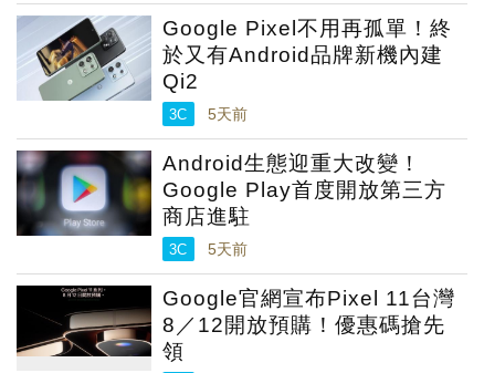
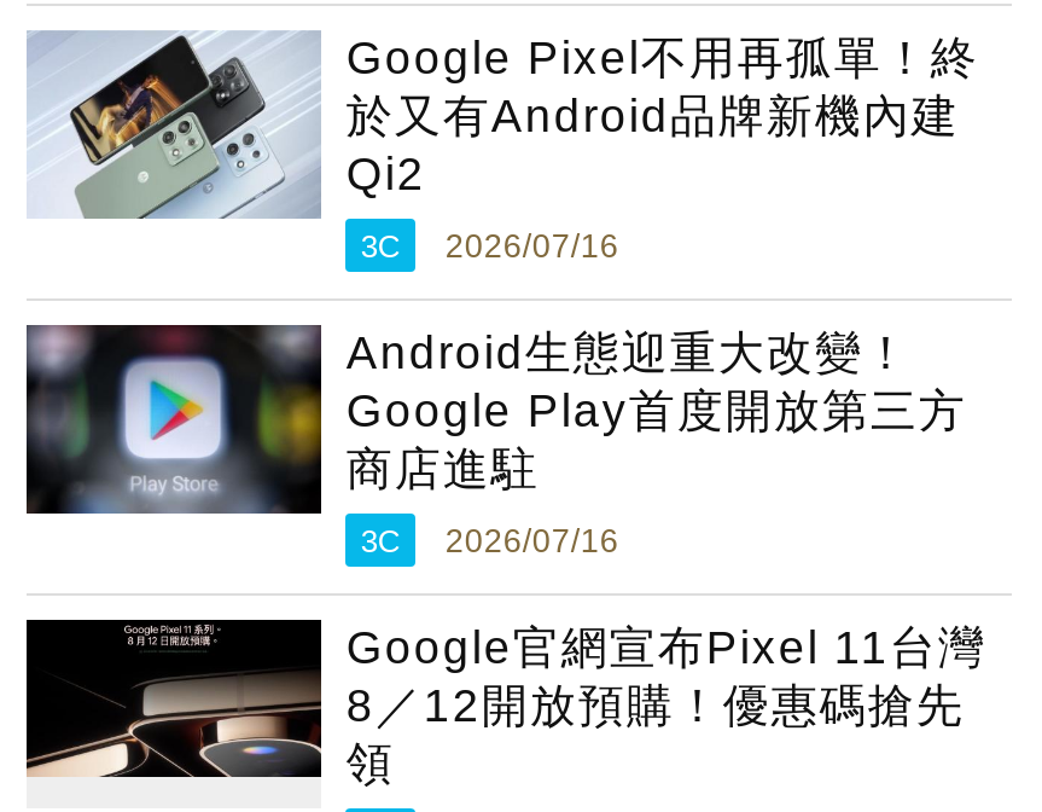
- 3C 5天前
+ 3C 2026/07/16

- 3C 5天前
+ 3C 2026/07/16
